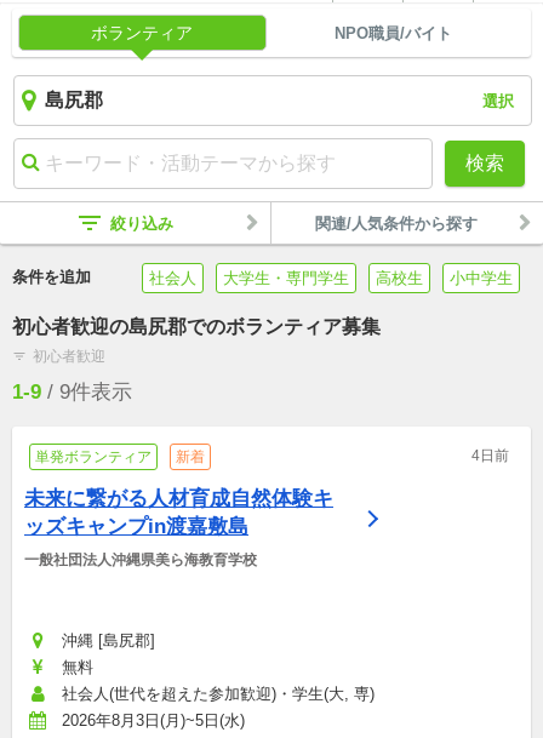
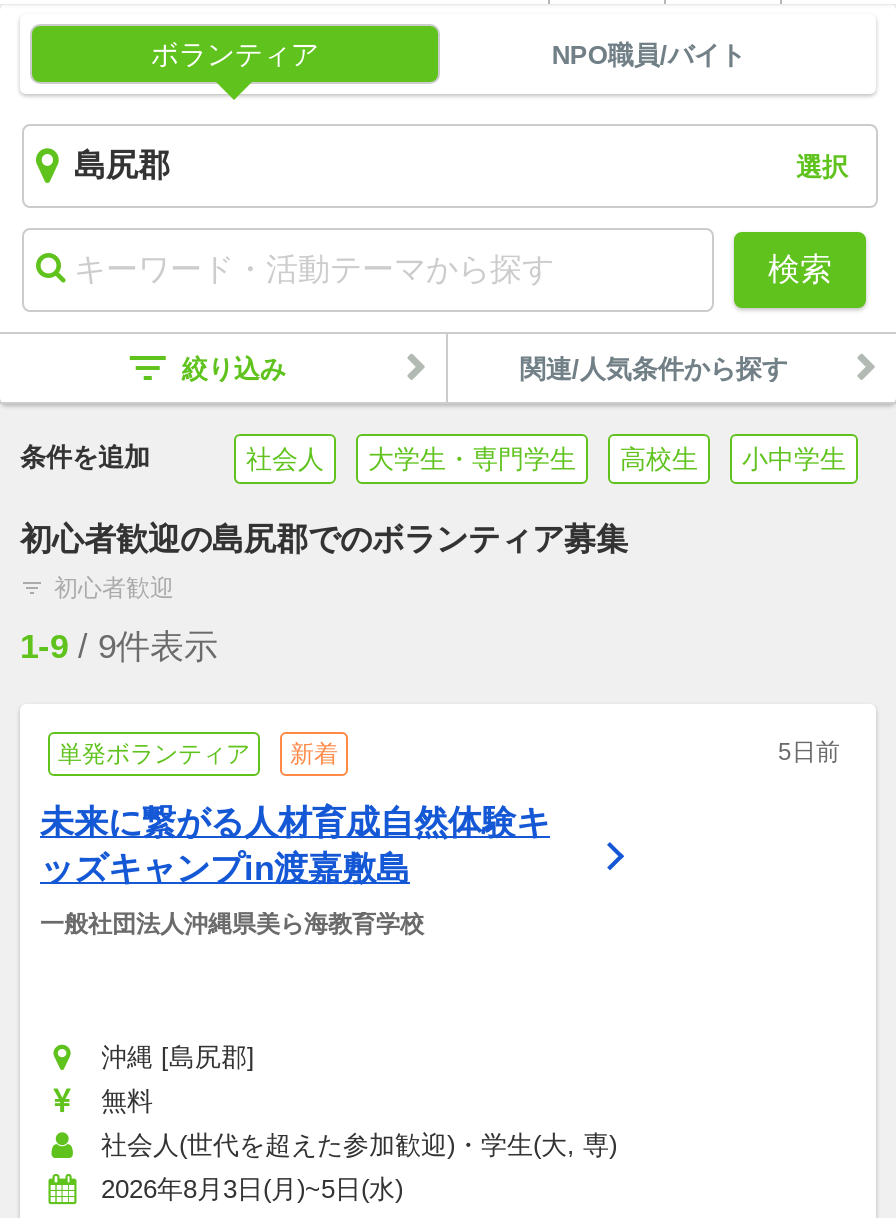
- 4日前
+ 5日前
